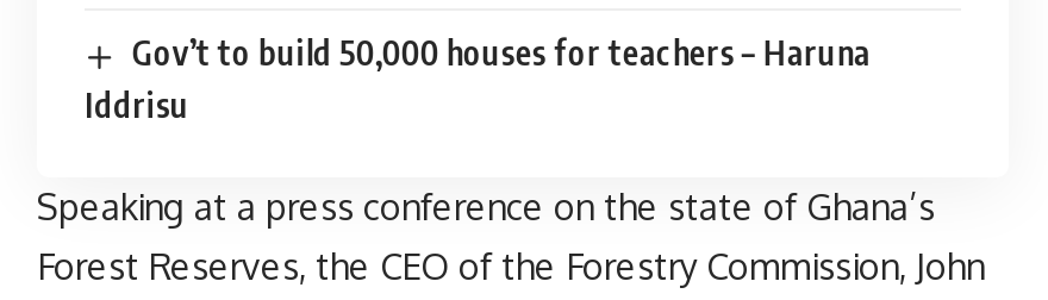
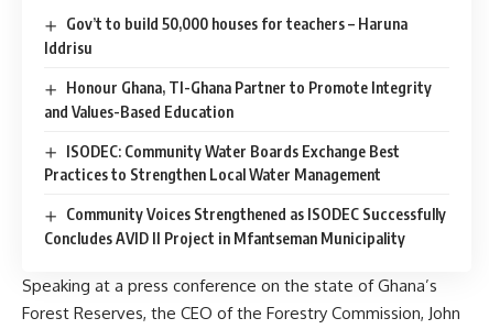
+ Honour Ghana, TI-Ghana Partner to Promote Integrity
+ and Values-Based Education
+ ISODEC: Community Water Boards Exchange Best
+ Practices to Strengthen Local Water Management
+ Community Voices Strengthened as ISODEC Successfully
+ Concludes AVID II Project in Mfantseman Municipality
